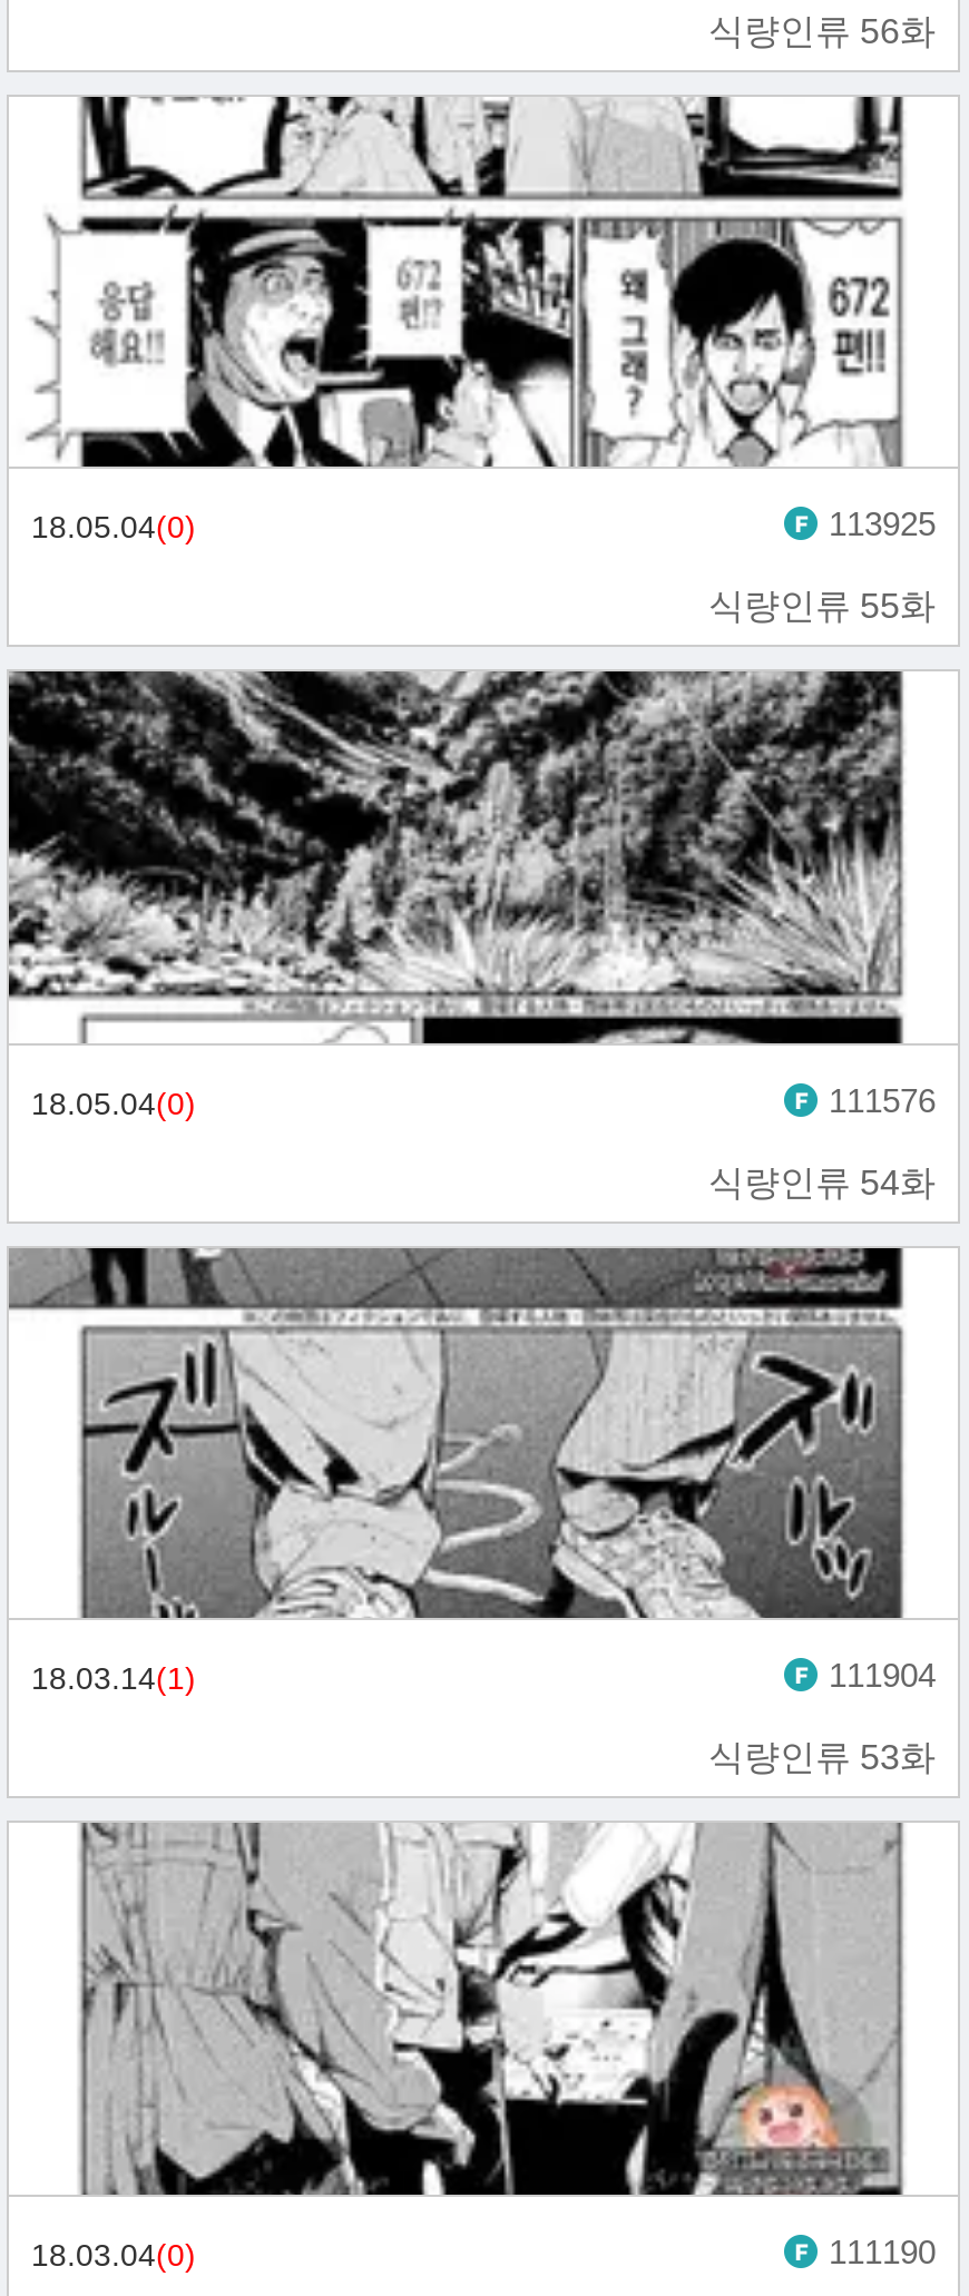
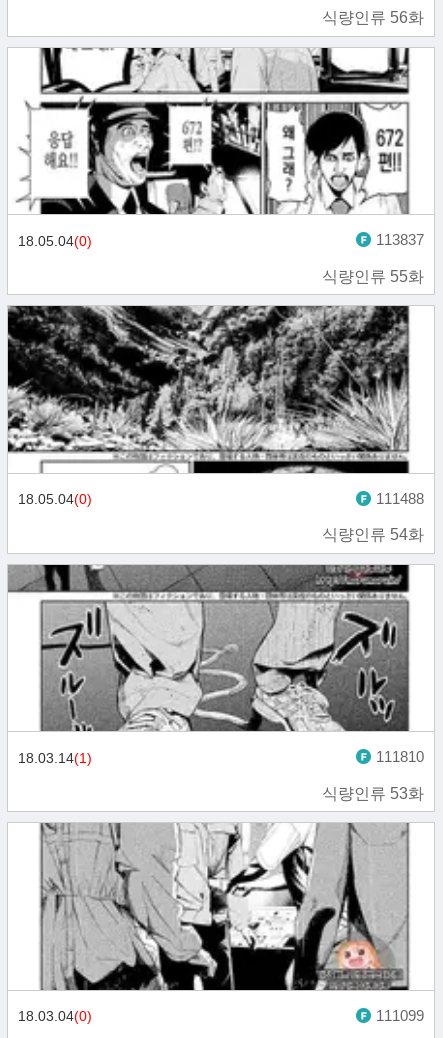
- 113925
+ 113837

- 111576
+ 111488

- 111904
+ 111810

- 111190
+ 111099
